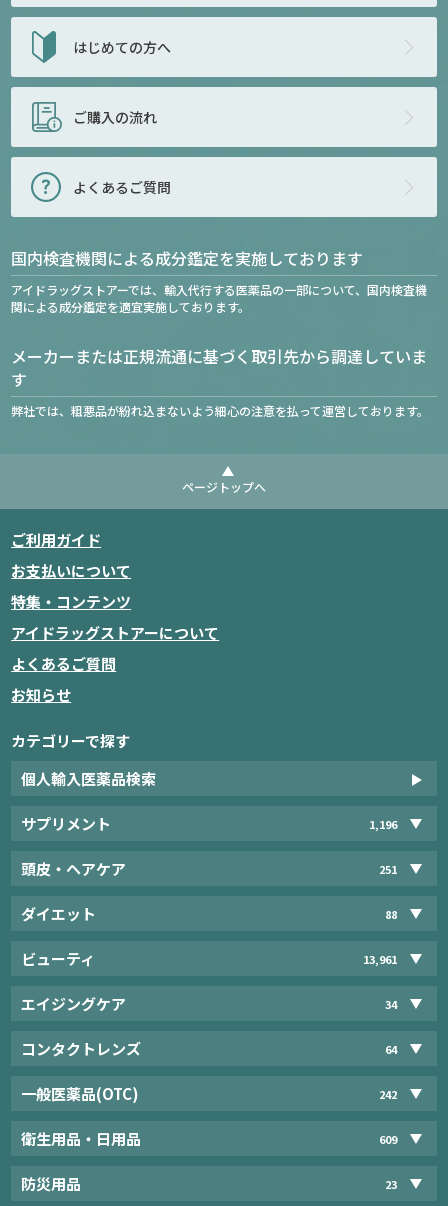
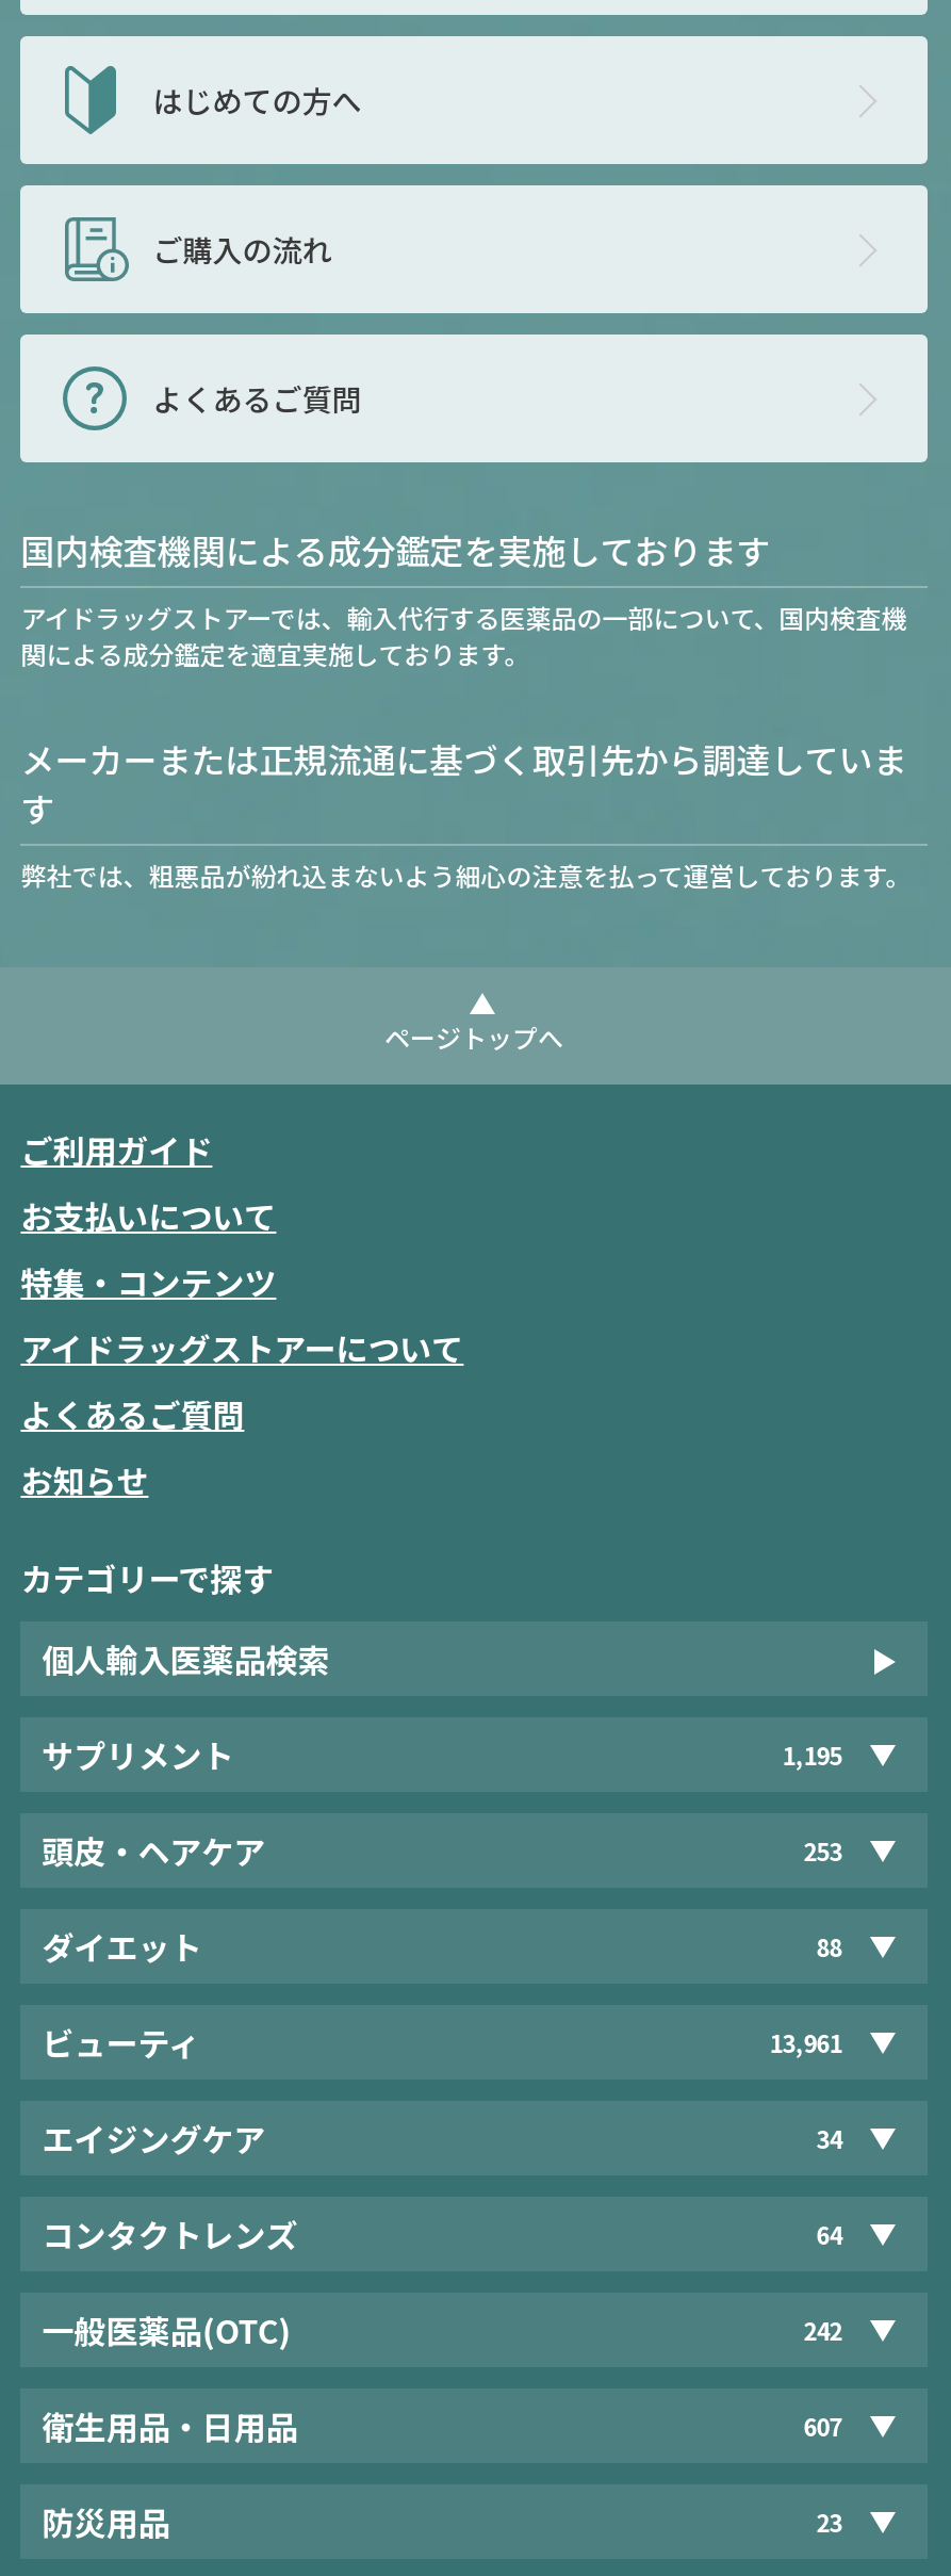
- 1,196
+ 1,195

- 251
+ 253

- 609
+ 607
